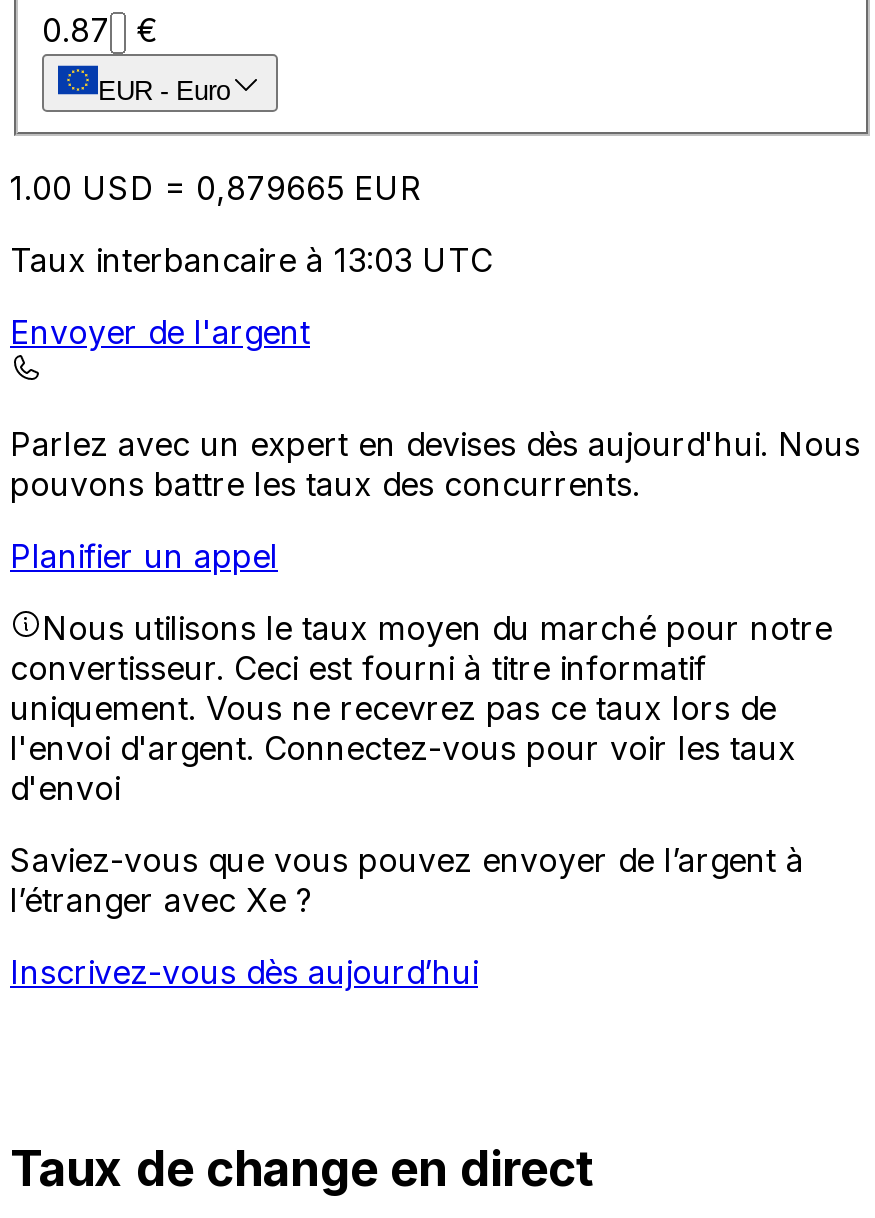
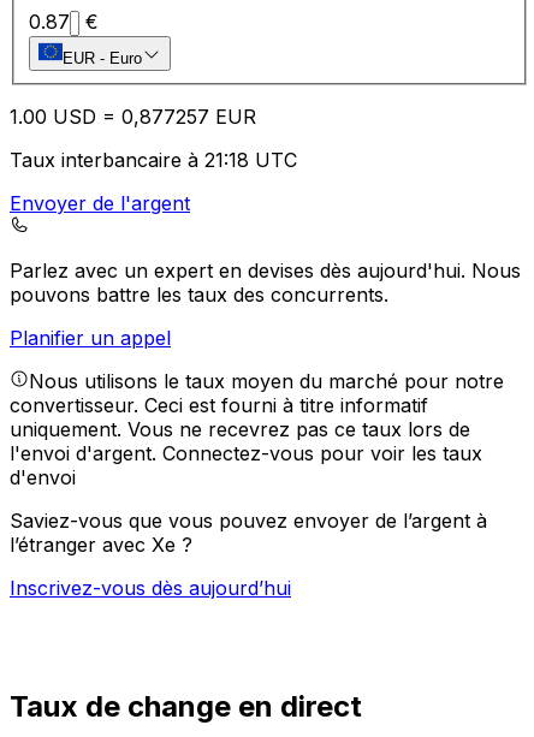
- 1.00 USD = 0,879665 EUR
+ 1.00 USD = 0,877257 EUR

- Taux interbancaire à 13:03 UTC
+ Taux interbancaire à 21:18 UTC
